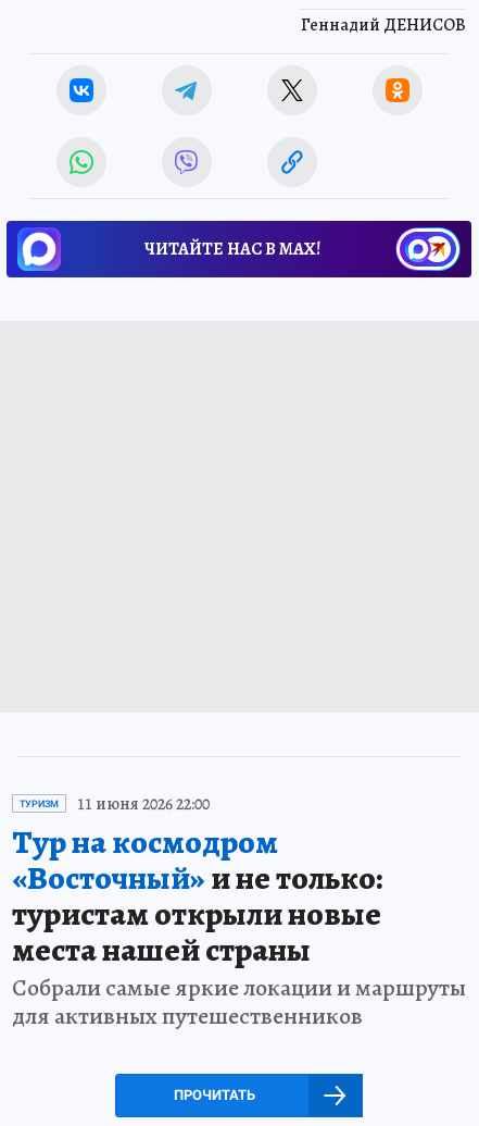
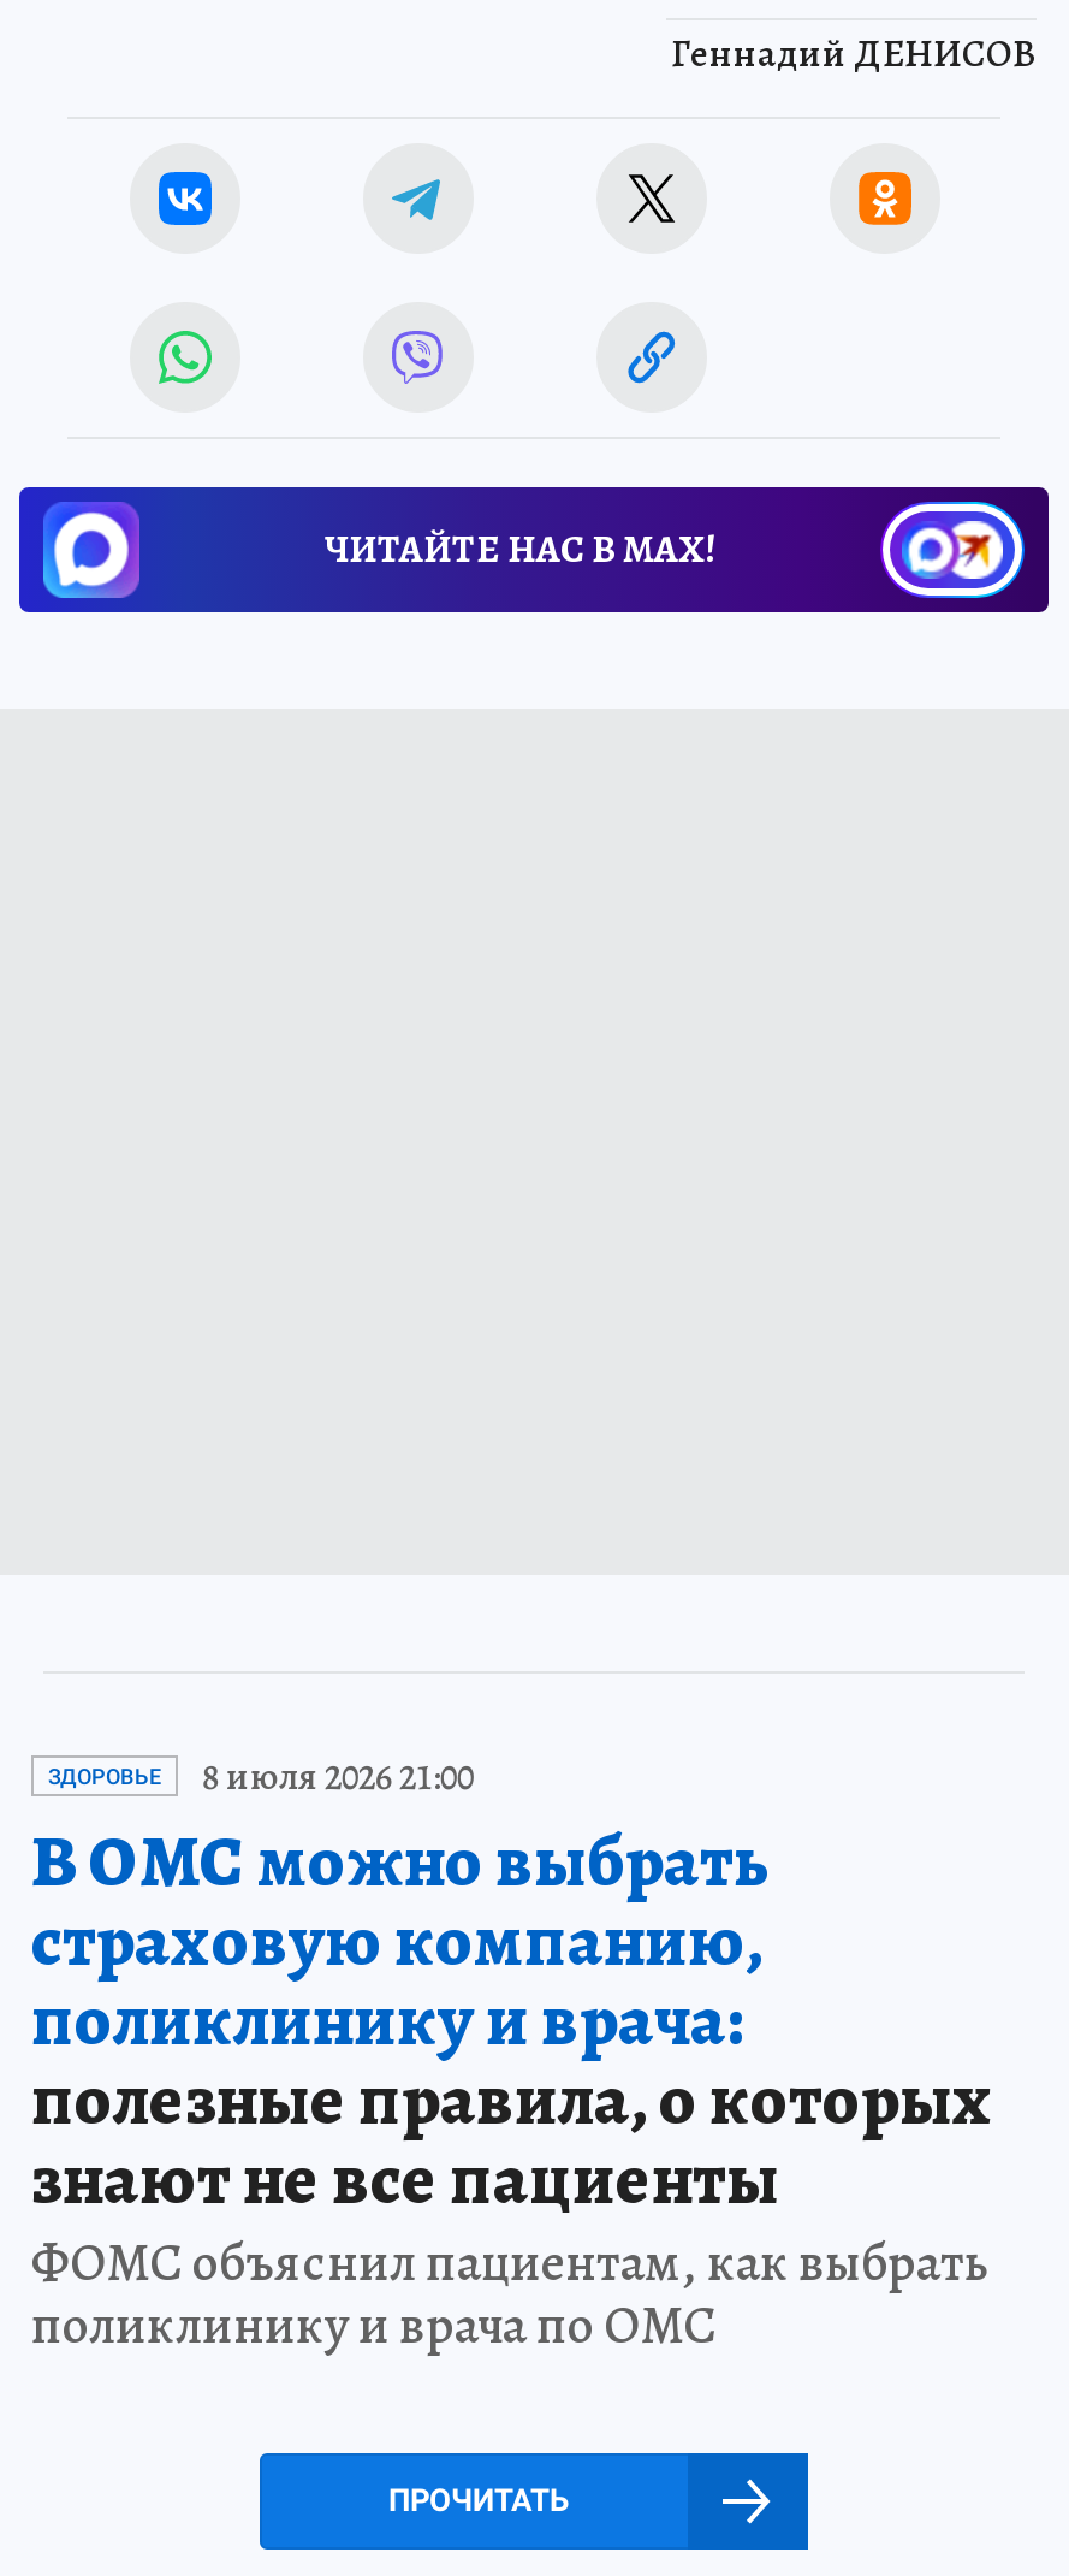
- ТУРИЗМ
- 11 июня 2026 22:00
- Тур на космодром
- «Восточный»и не только:
- туристам открыли новые
- места нашей страны
- Собрали самые яркие локации и маршруты
- для активных путешественников
+ ЗДОРОВЬЕ
+ 8 июля 2026 21:00
+ В ОМС можно выбрать
+ страховую компанию,
+ поликлинику и врача:
+ полезные правила, о которых
+ знают не все пациенты
+ ФОМС объяснил пациентам, как выбрать
+ поликлинику и врача по ОМС
